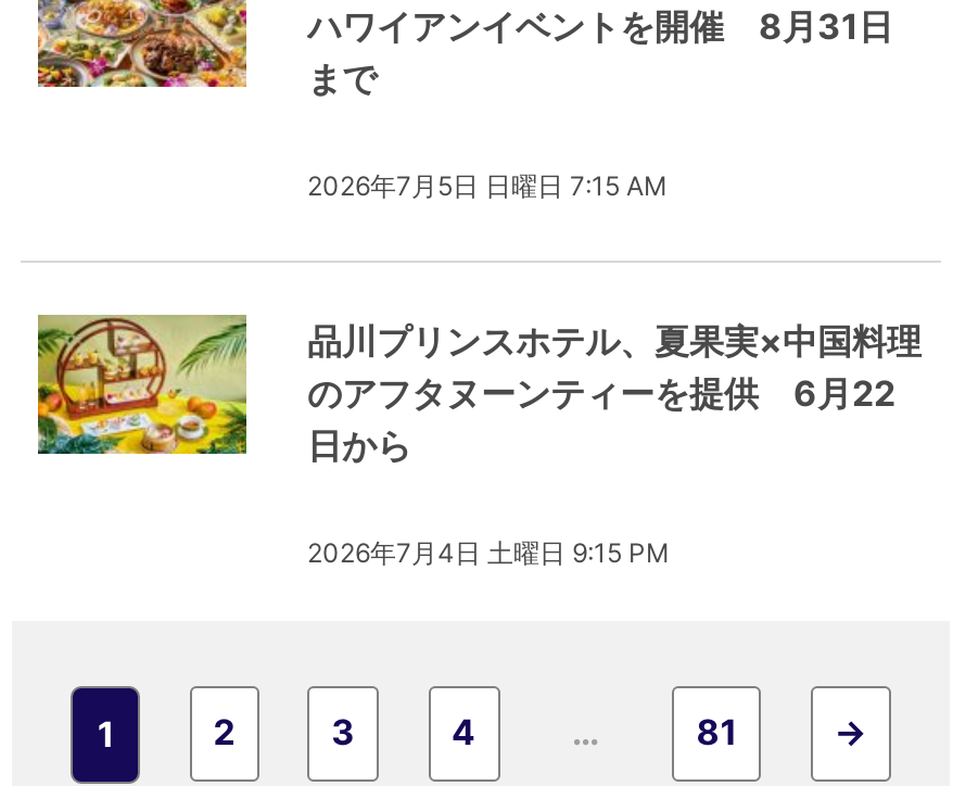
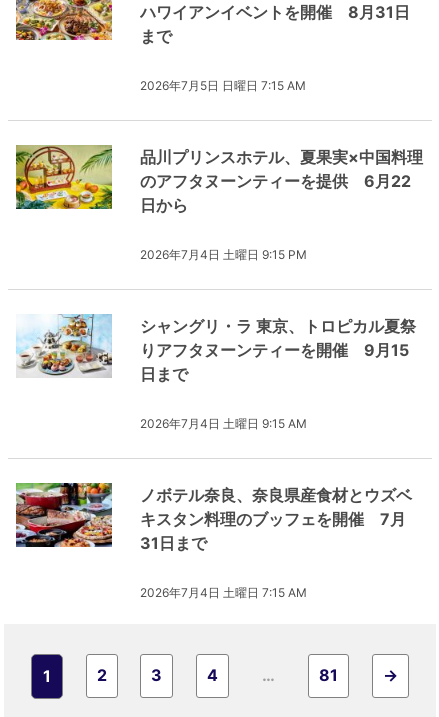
+ [image]
+ ノボテル奈良、奈良県産食材とウズベ
+ キスタン料理のブッフェを開催 7月
+ 31日まで
+ 2026年7月4日 土曜日 7:15 AM

+ [image]
+ シャングリ・ラ 東京、トロピカル夏祭
+ りアフタヌーンティーを開催 9月15
+ 日まで
+ 2026年7月4日 土曜日 9:15 AM
